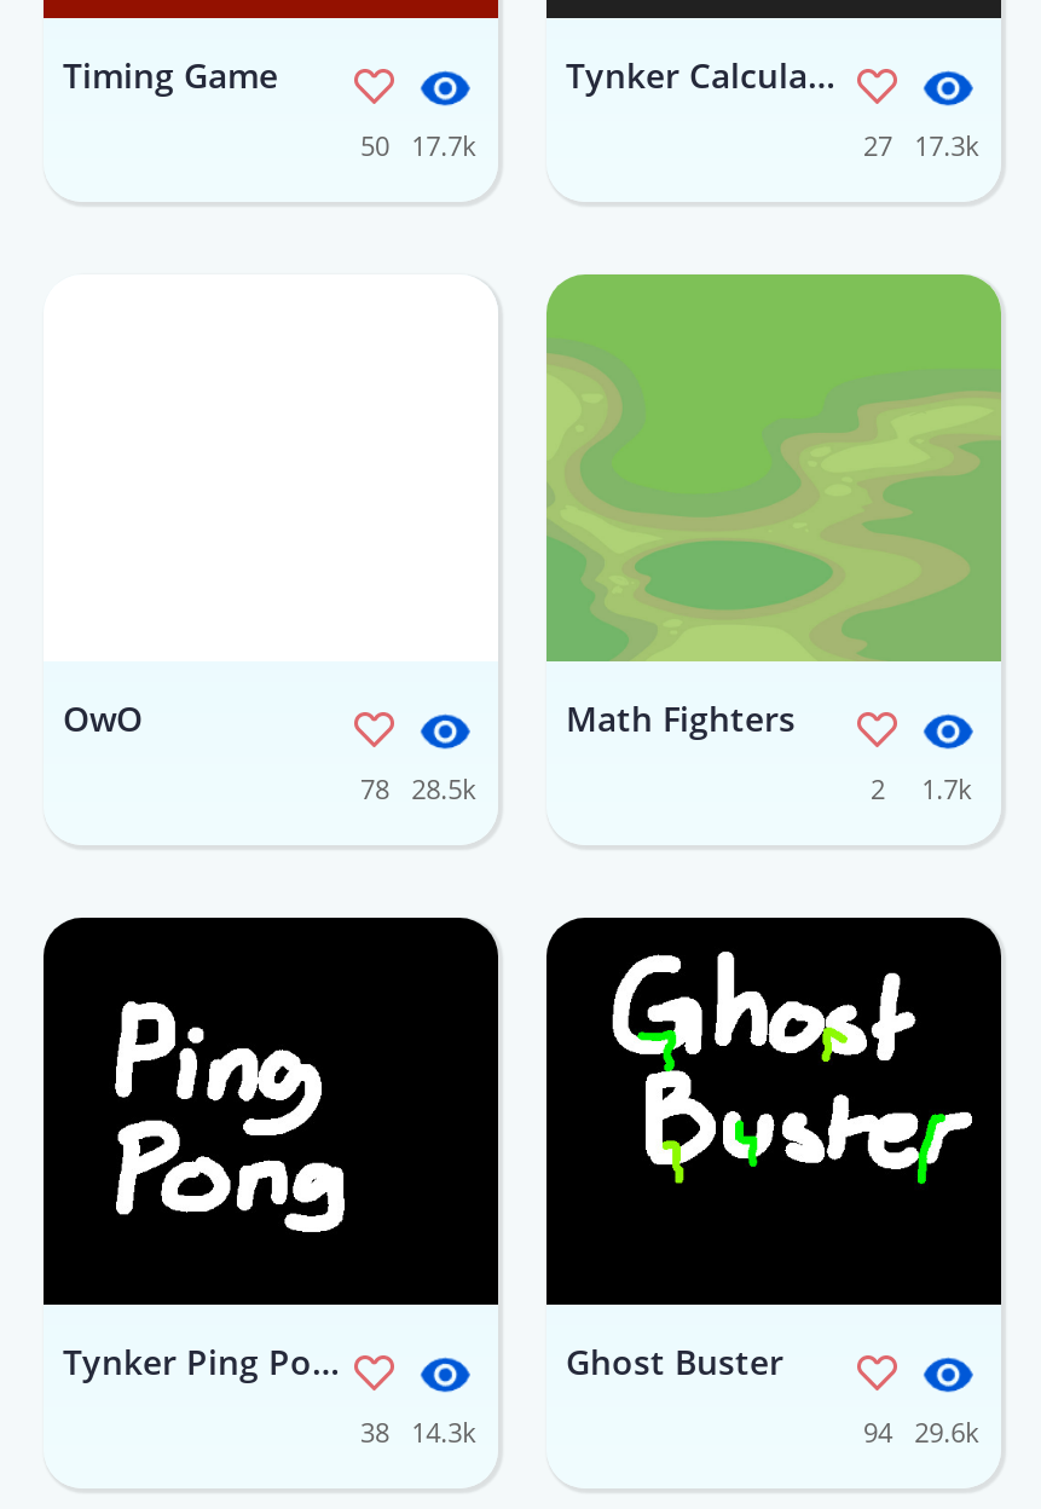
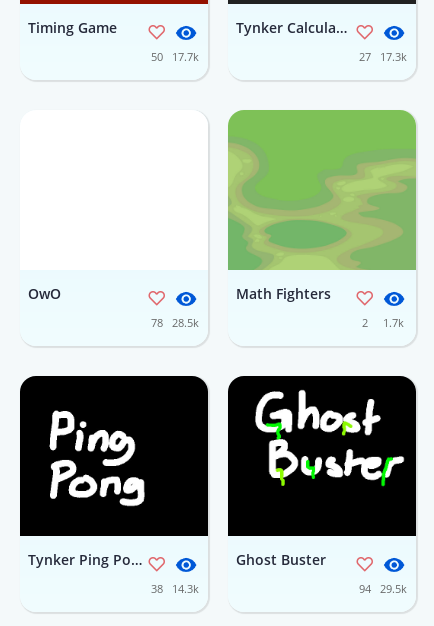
- 94 29.6k
+ 94 29.5k
